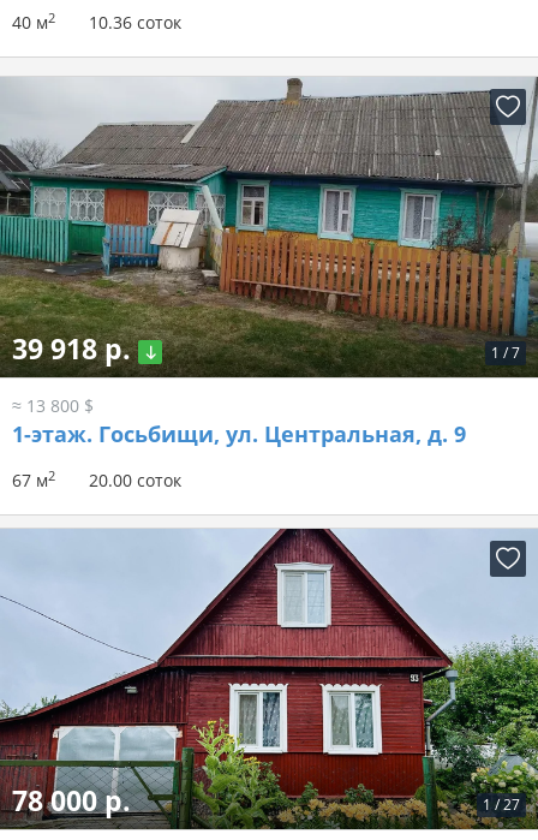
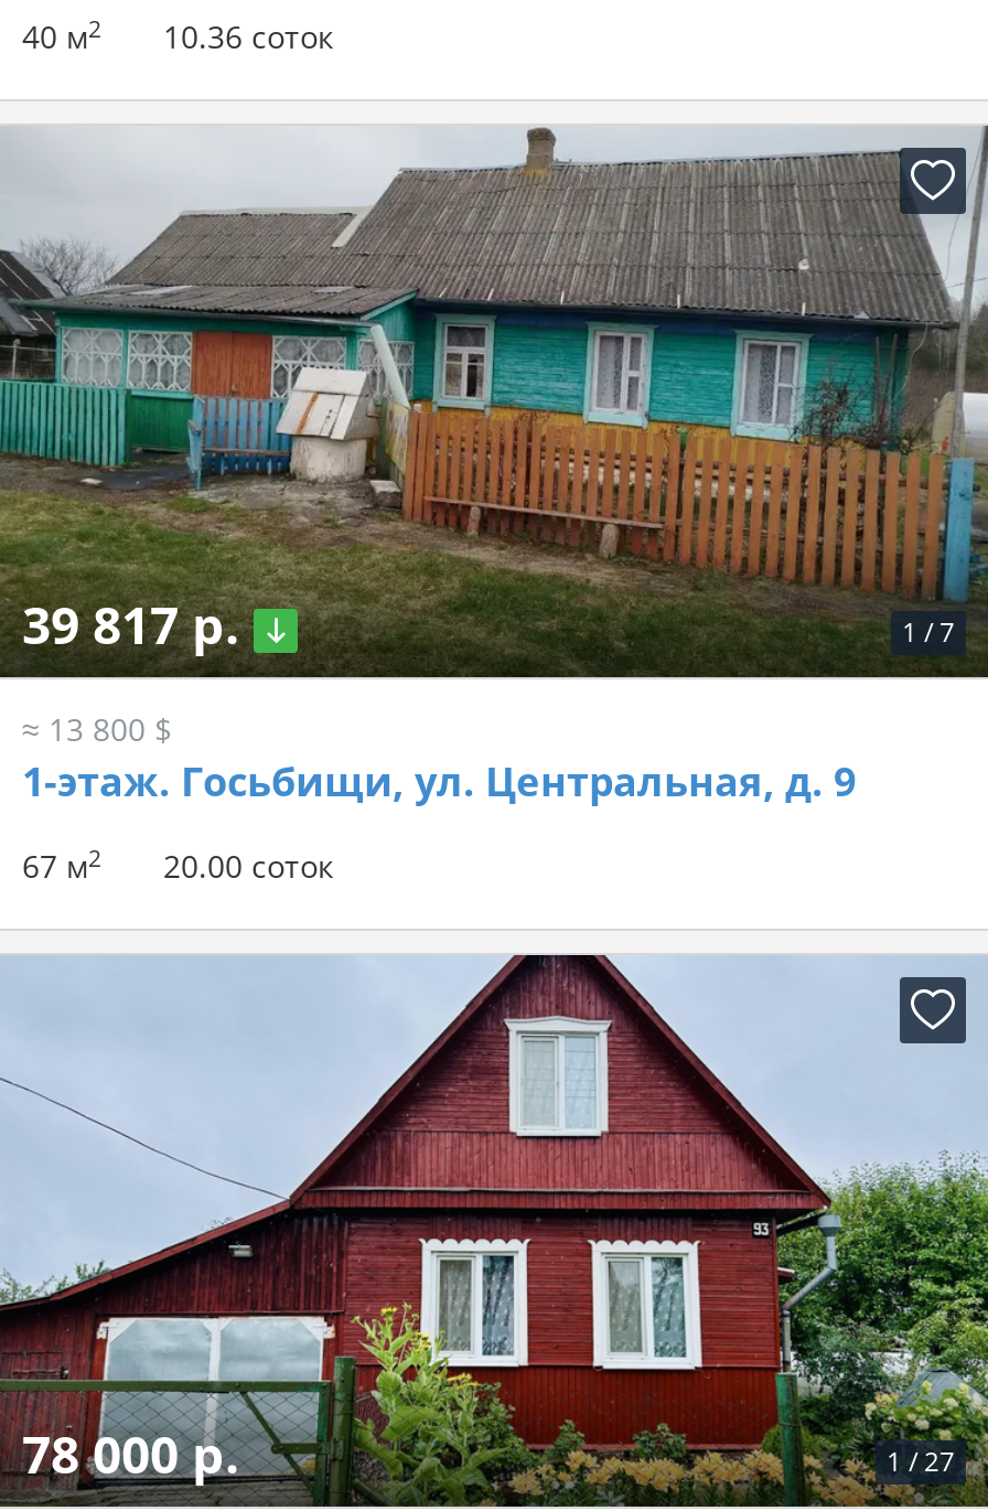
- 39 918 р.
+ 39 817 р.
